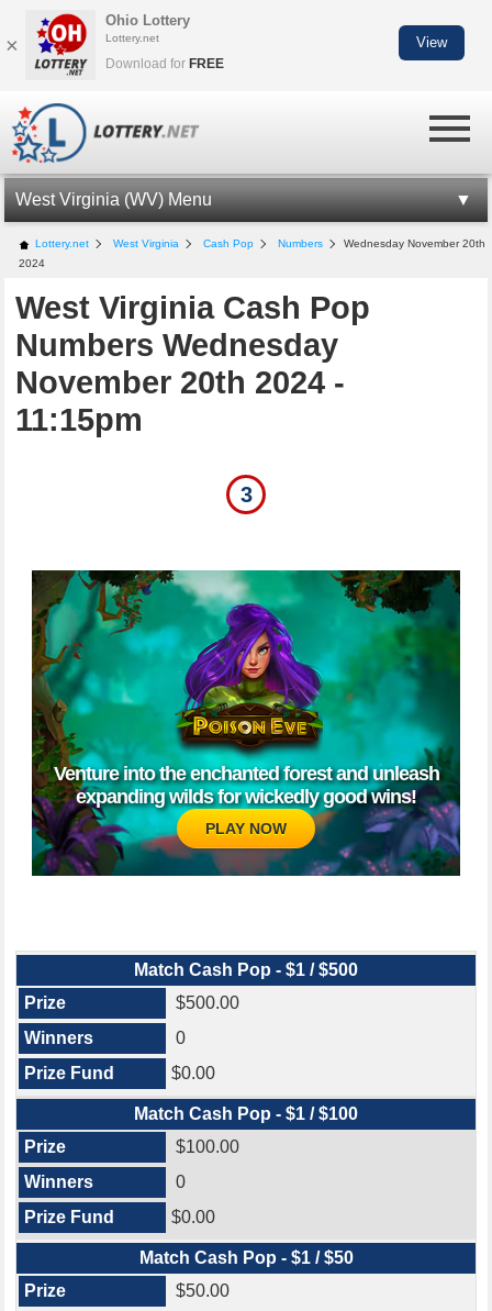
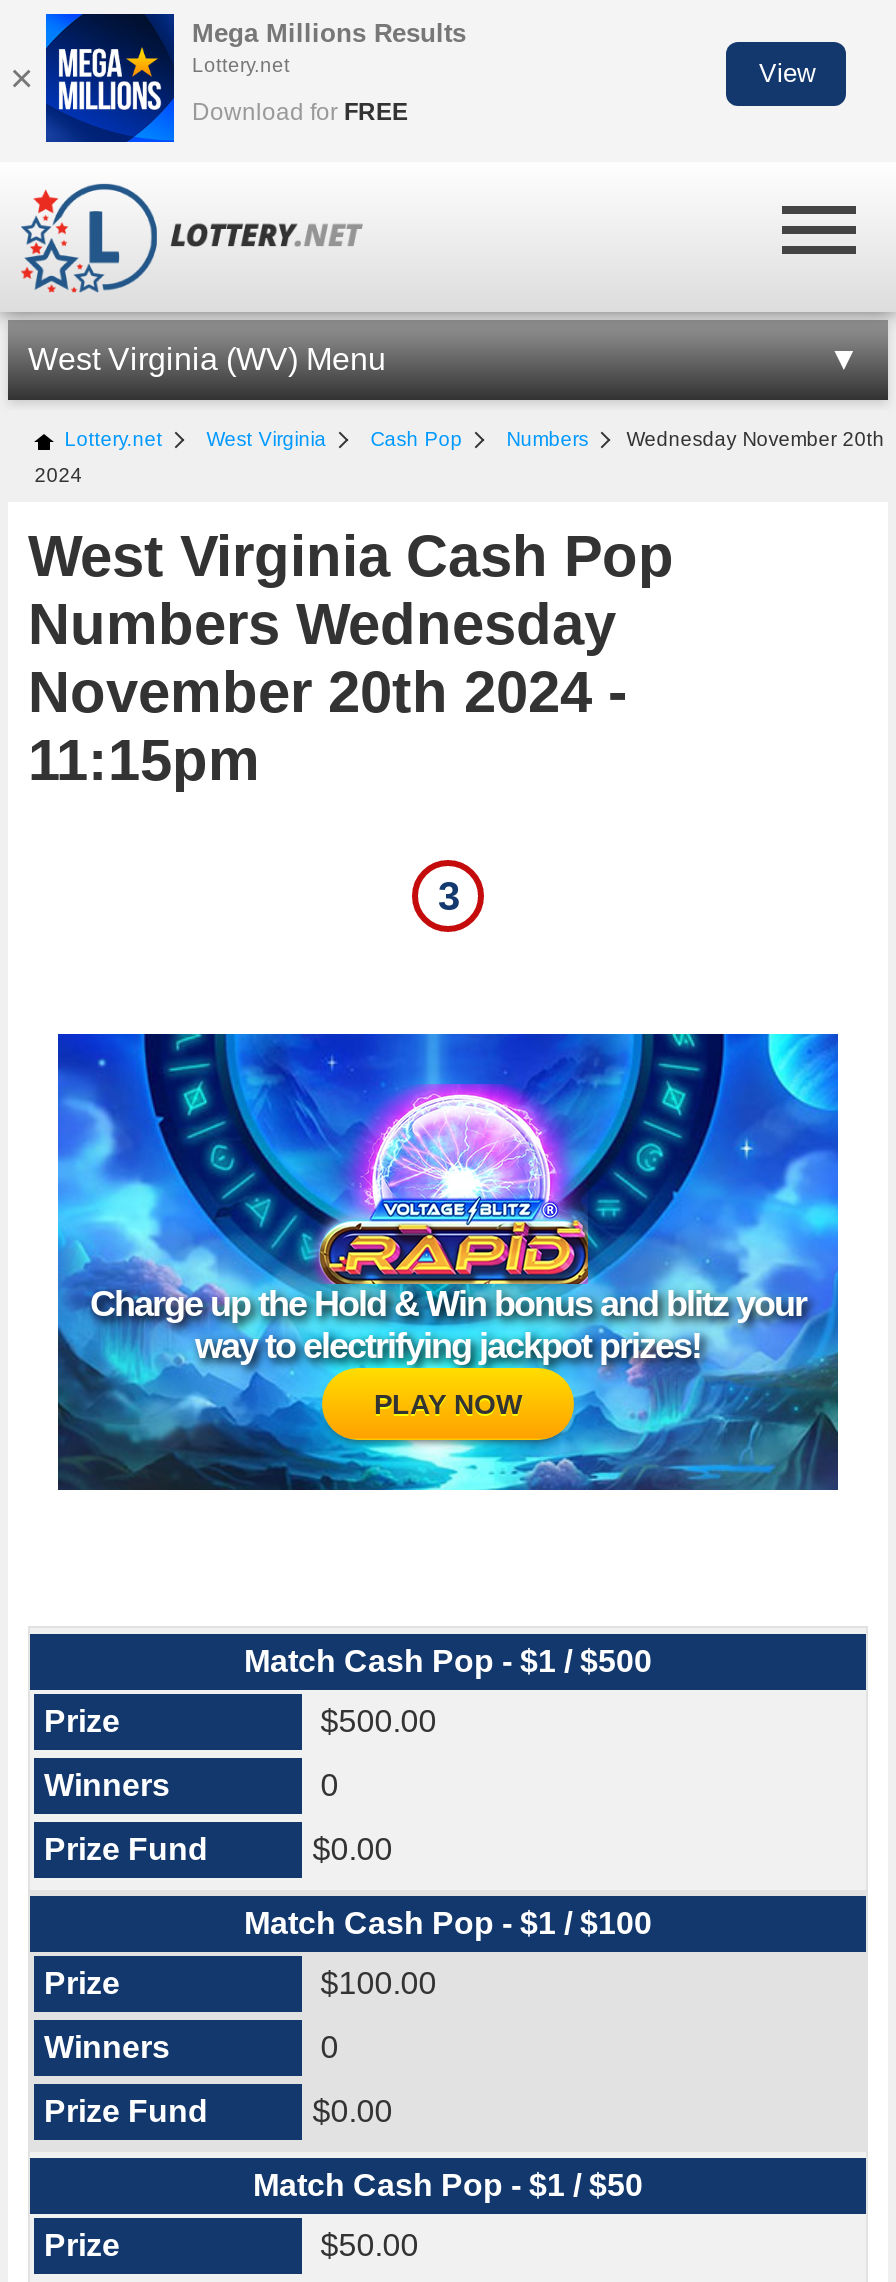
- [image]
- Ohio Lottery
+ [image]
+ Mega Millions Results

- [image]
- Venture into the enchanted forest and unleash
- expanding wilds for wickedly good wins!
+ [image]
+ Charge up the Hold & Win bonus and blitz your
+ way to electrifying jackpot prizes!
